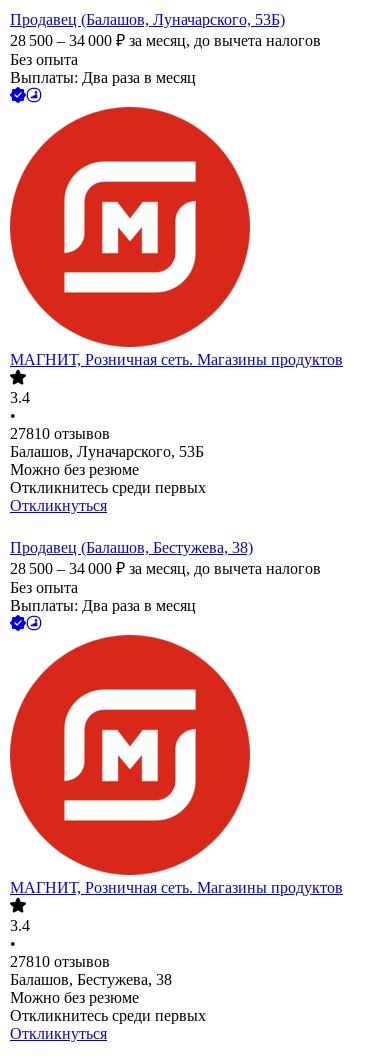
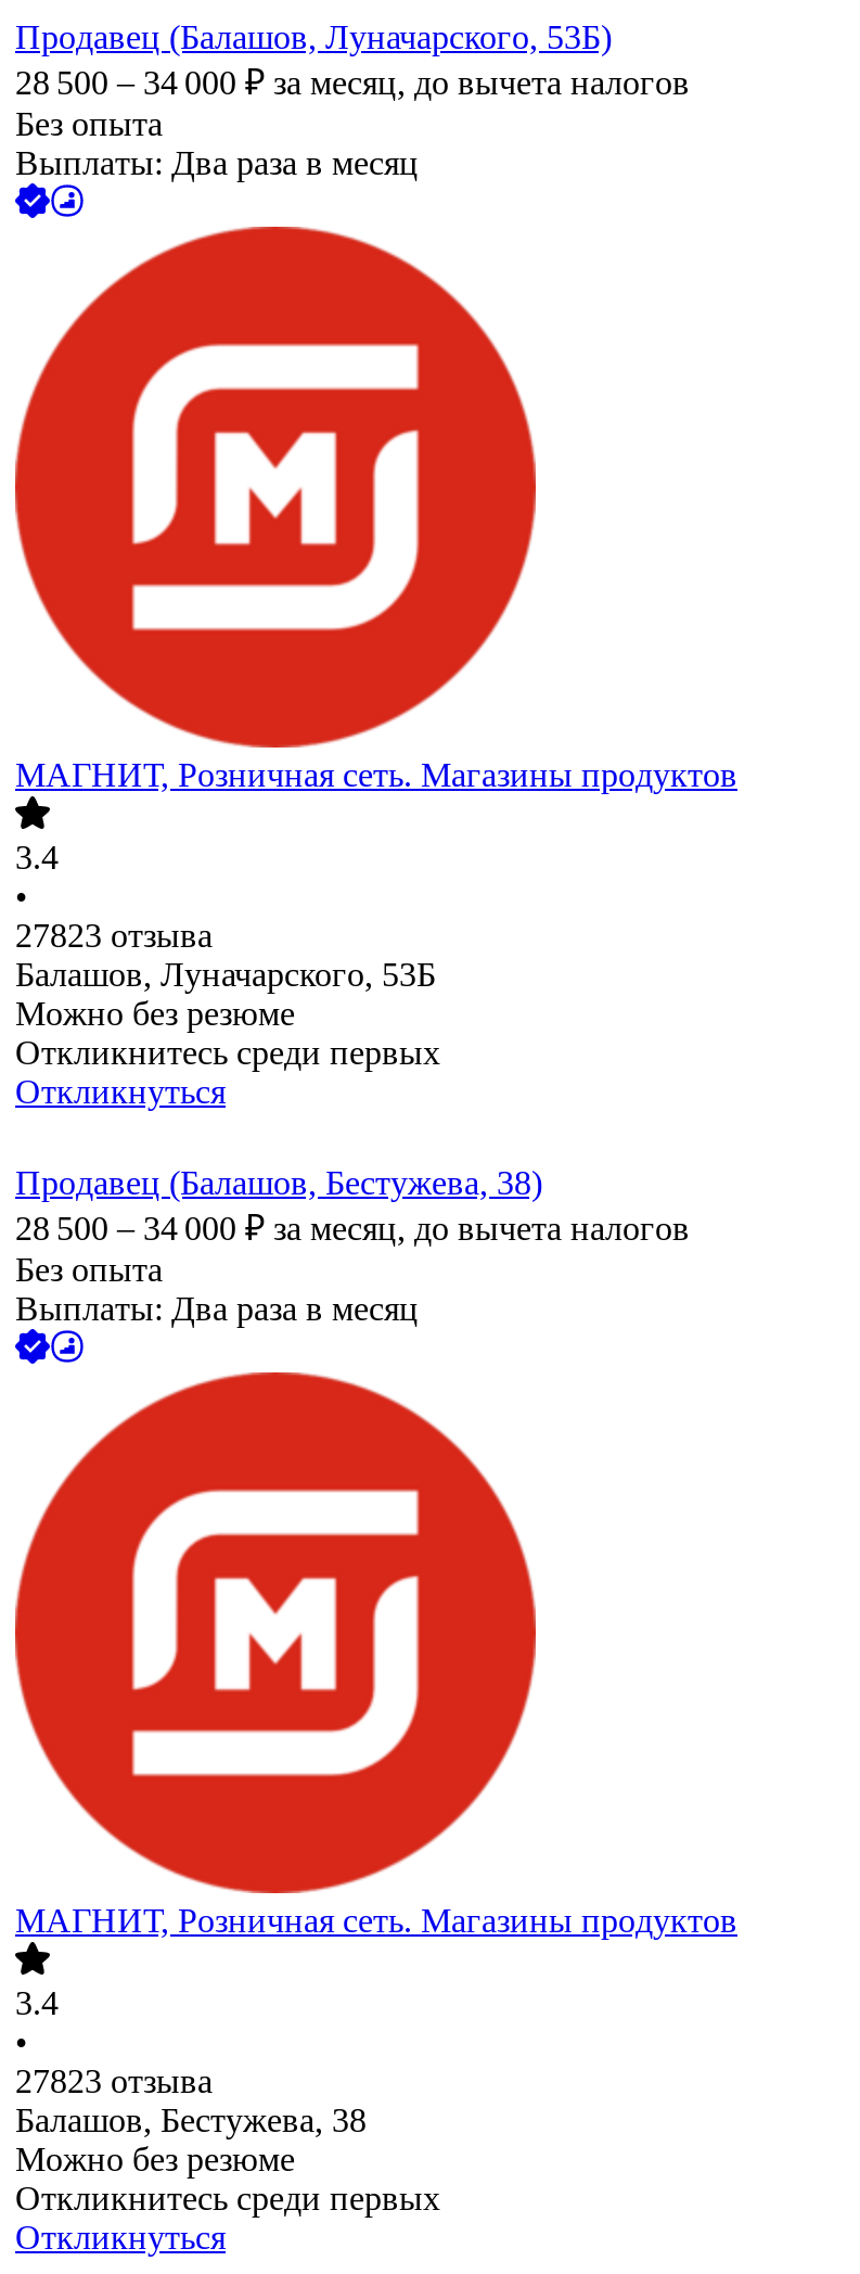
- 27810 отзывов
+ 27823 отзыва

- 27810 отзывов
+ 27823 отзыва
